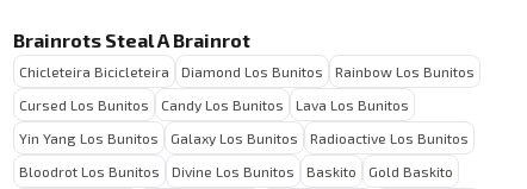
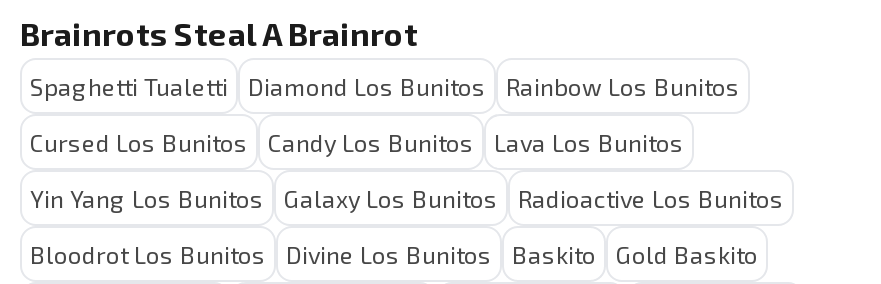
- Chicleteira Bicicleteira
+ Spaghetti Tualetti
